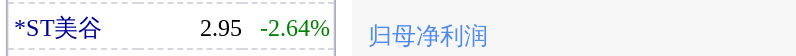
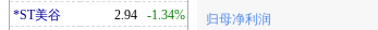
- 2.95
+ 2.94

- -2.64%
+ -1.34%
